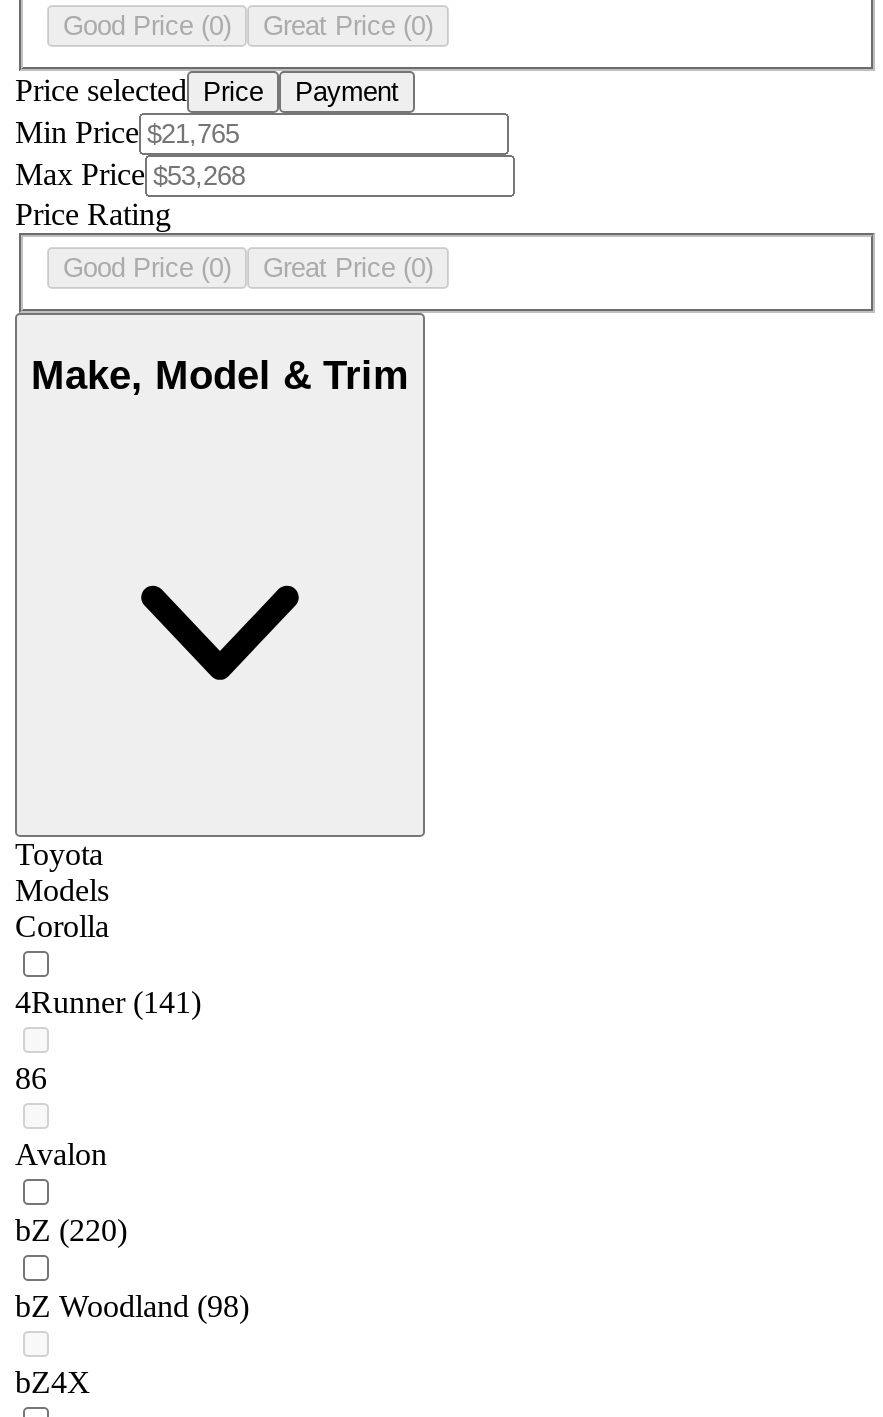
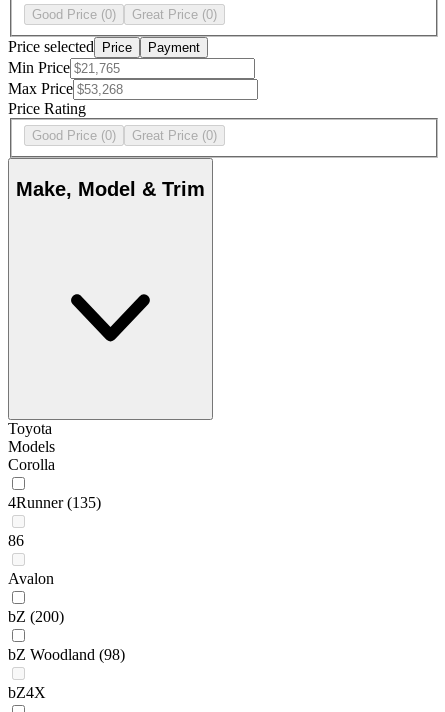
- 4Runner (141)
+ 4Runner (135)

- bZ (220)
+ bZ (200)
